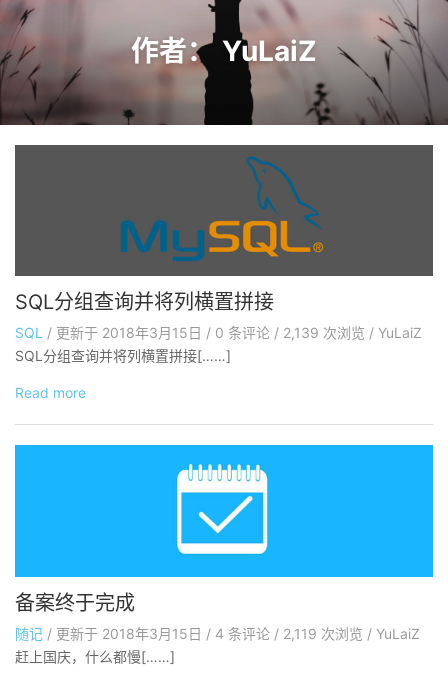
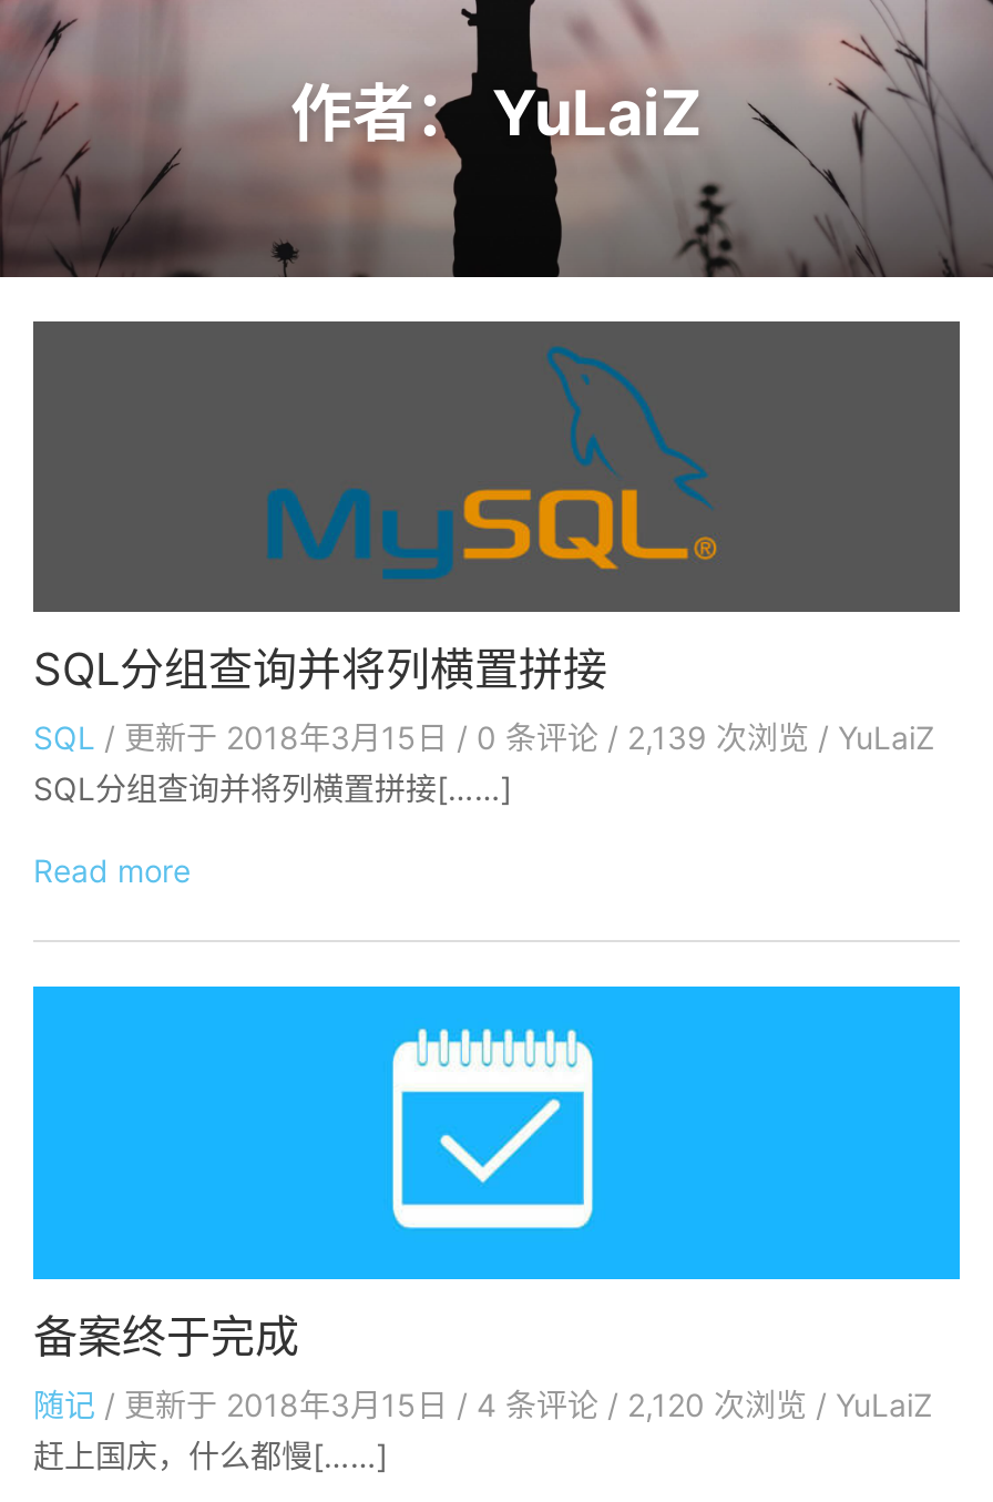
- 随记/更新于2018年3月15日/ 4条评论 / 2,119 次浏览/ YuLaiZ
+ 随记/更新于2018年3月15日/ 4条评论 / 2,120 次浏览/ YuLaiZ
